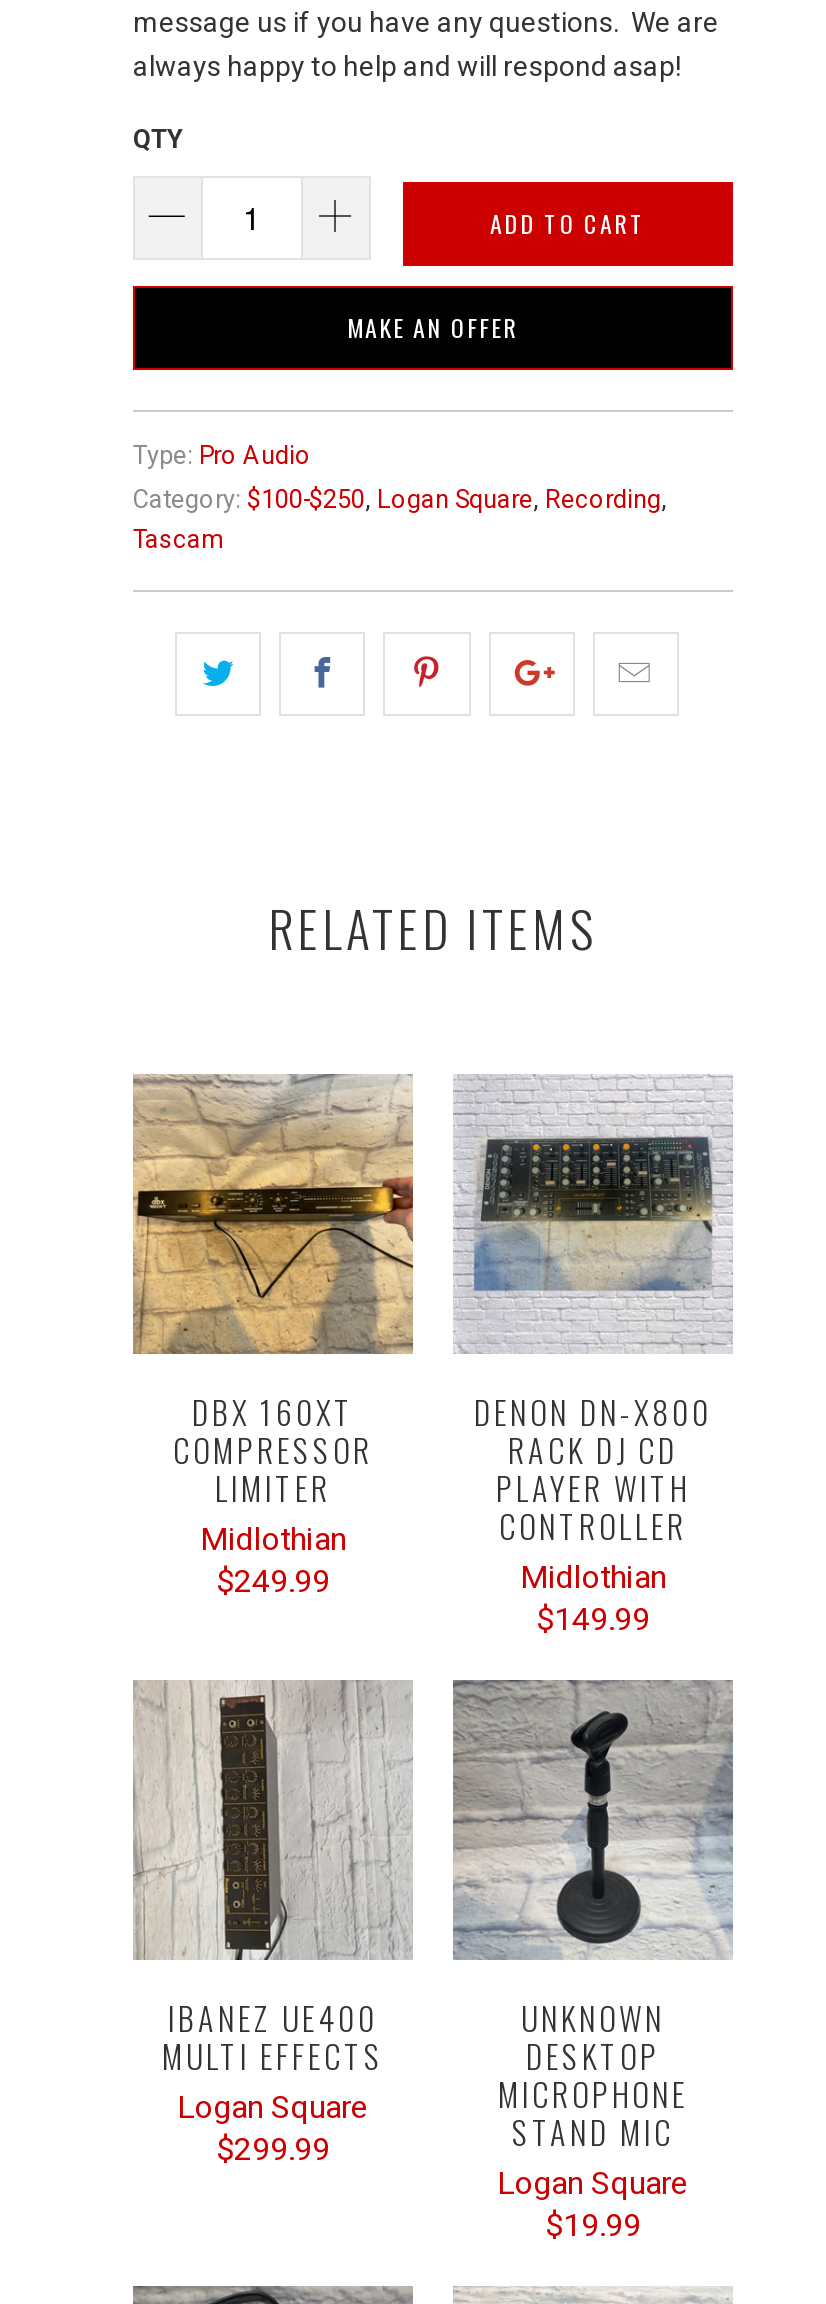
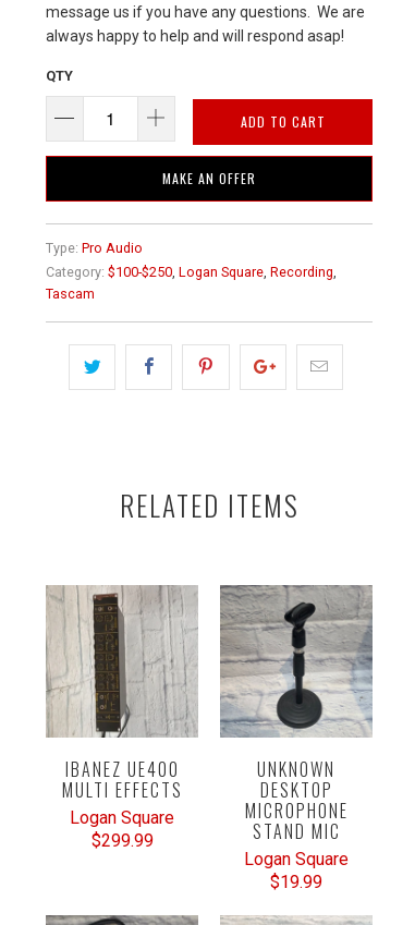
- [image]
- DBX 160XT
- COMPRESSOR
- LIMITER
- Midlothian
- $249.99

- [image]
- DENON DN-X800
- RACK DJ CD
- PLAYER WITH
- CONTROLLER
- Midlothian
- $149.99
